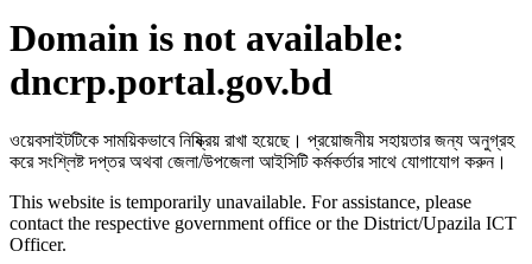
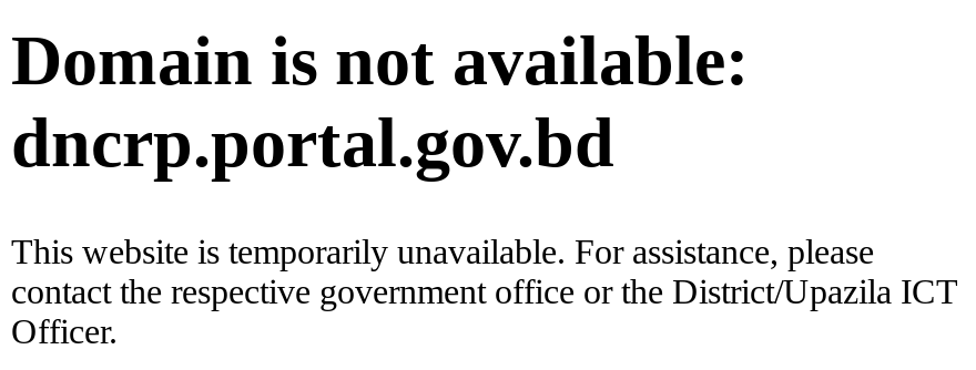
- ওয়েবসাইটটিকে সাময়িকভাবে নিষ্ক্রিয় রাখা হয়েছে। প্রয়োজনীয় সহায়তার জন্য অনুগ্রহ
- করে সংশ্লিষ্ট দপ্তর অথবা জেলা/উপজেলা আইসিটি কর্মকর্তার সাথে যোগাযোগ করুন।
